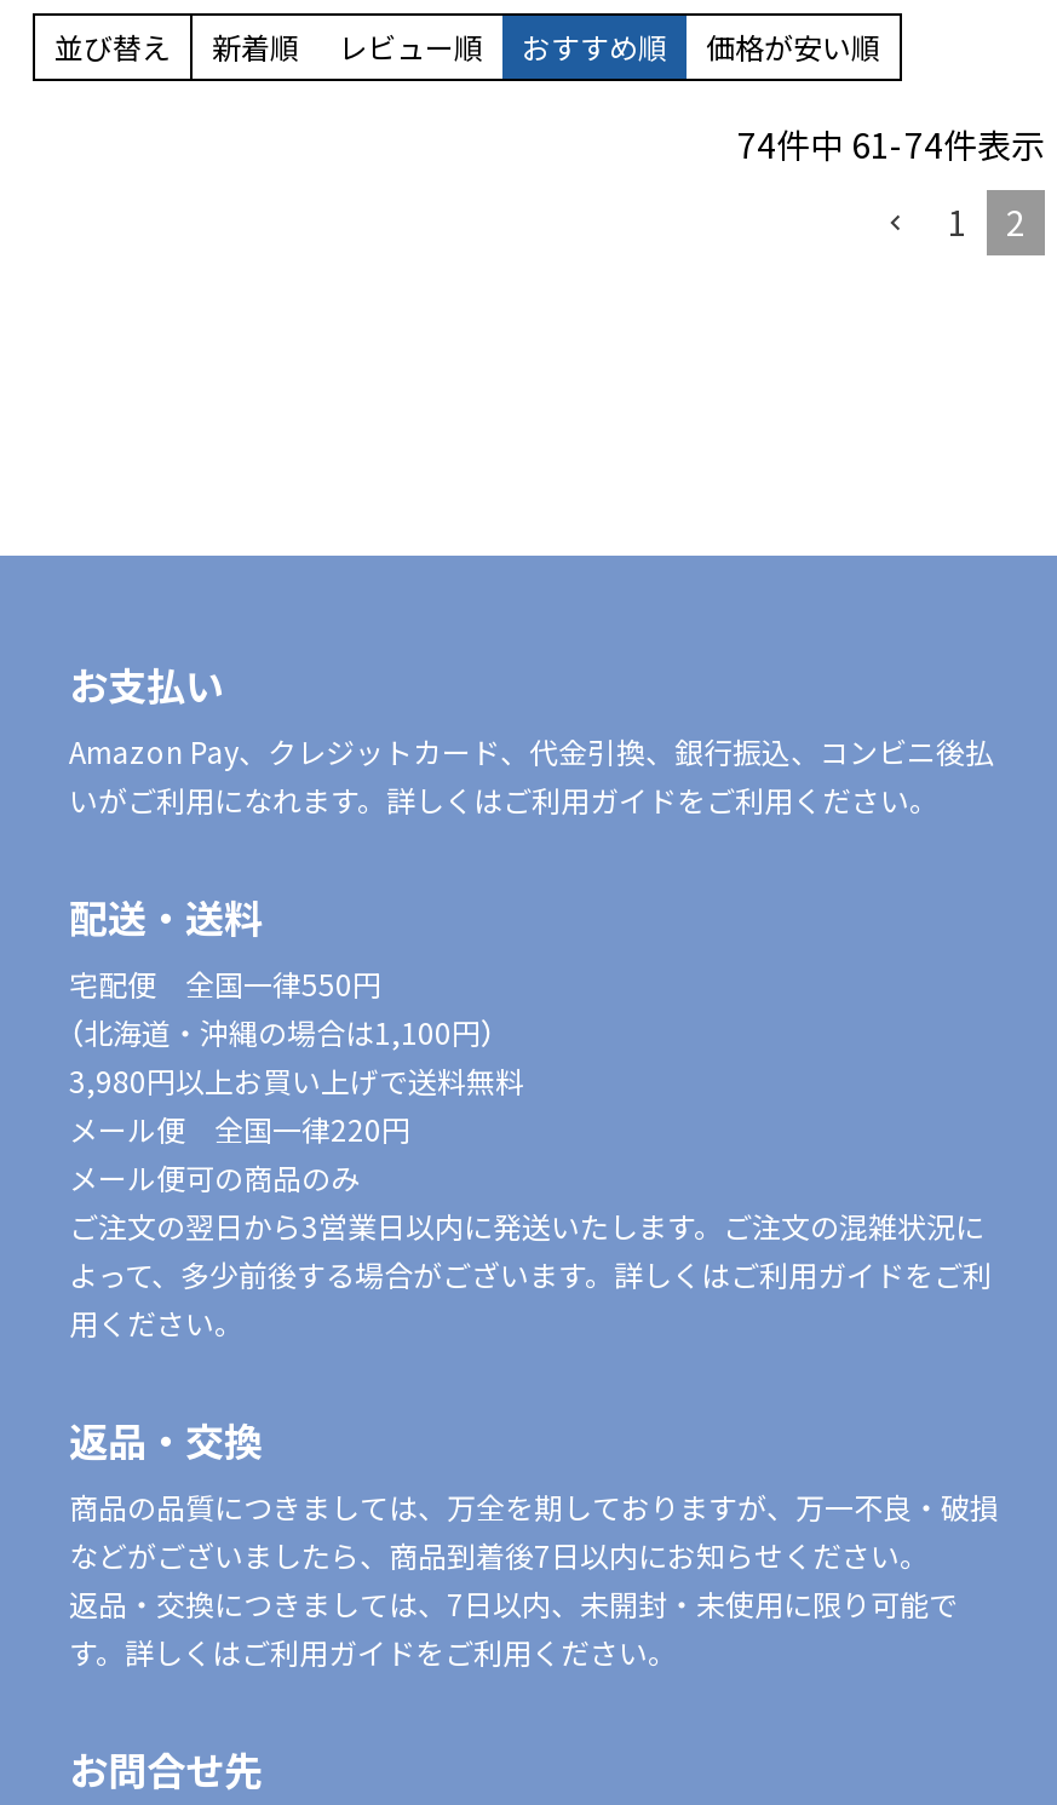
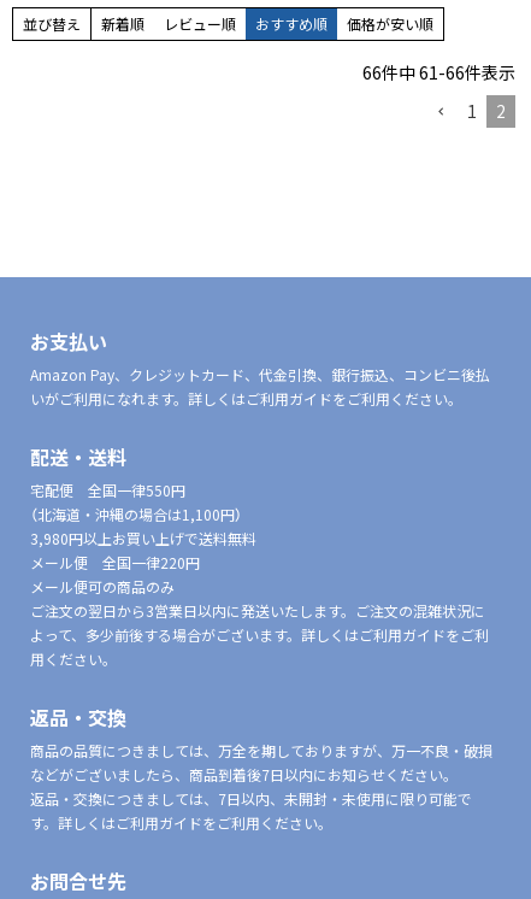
- 74件中 61-74件表示
+ 66件中 61-66件表示
